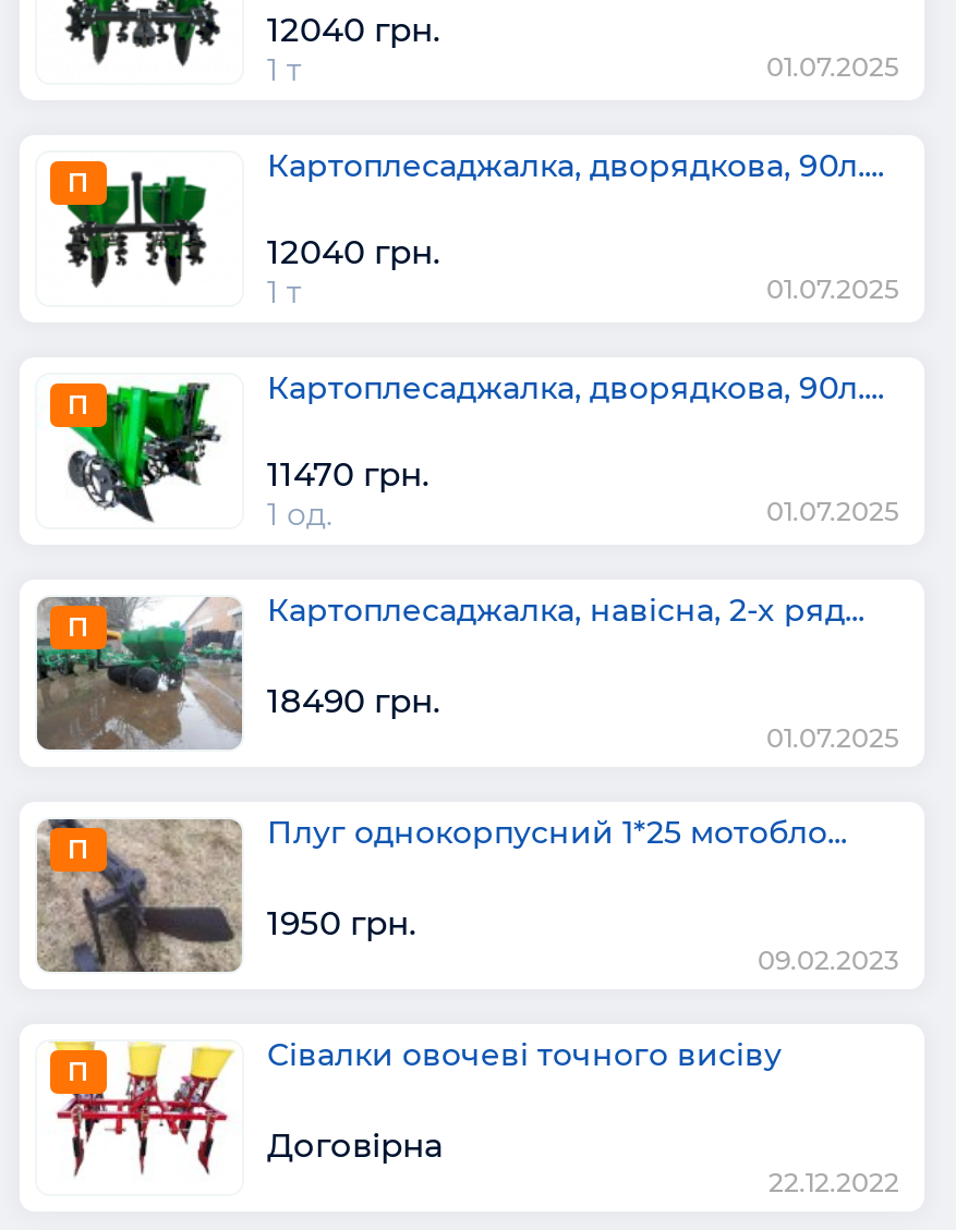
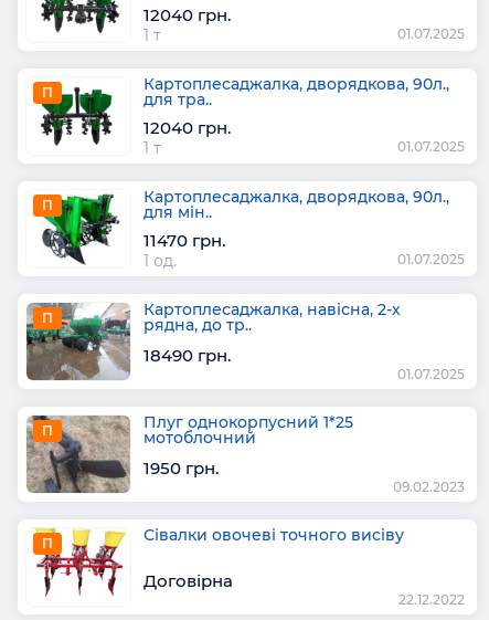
- Картоплесаджалка, дворядкова, 90л....
+ Картоплесаджалка, дворядкова, 90л.,
+ для тра..

- Картоплесаджалка, дворядкова, 90л....
+ Картоплесаджалка, дворядкова, 90л.,
+ для мін..

- Картоплесаджалка, навісна, 2-х ряд...
+ Картоплесаджалка, навісна, 2-х
+ рядна, до тр..

- Плуг однокорпусний 1*25 мотобло...
+ Плуг однокорпусний 1*25
+ мотоблочний
